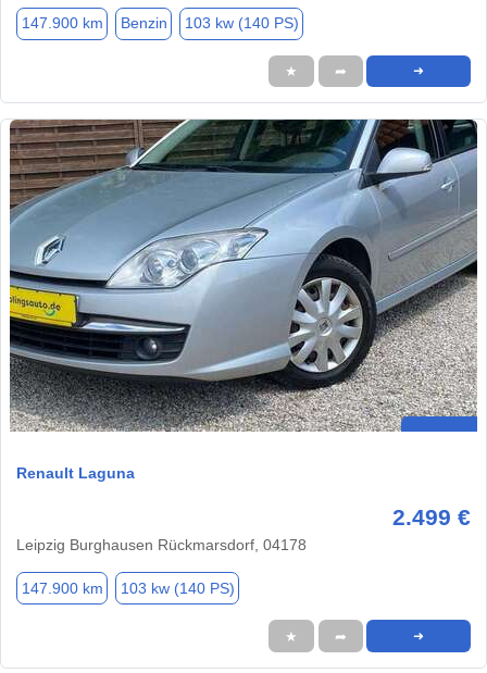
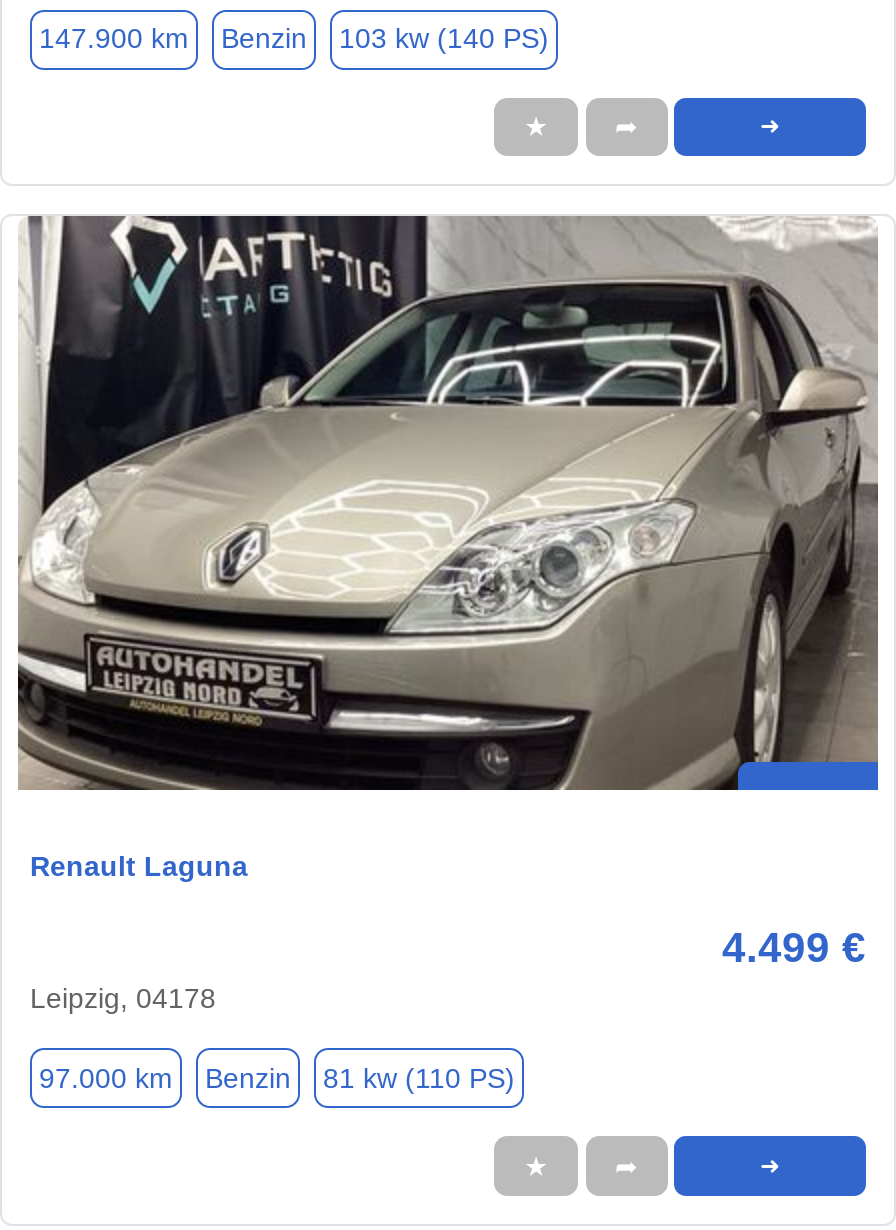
- [image]
+ [image]

- 2.499 €
- Leipzig Burghausen Rückmarsdorf, 04178
+ 4.499 €
+ Leipzig, 04178

- 147.900 km
- 103 kw (140 PS)
+ 97.000 km
+ Benzin
+ 81 kw (110 PS)
